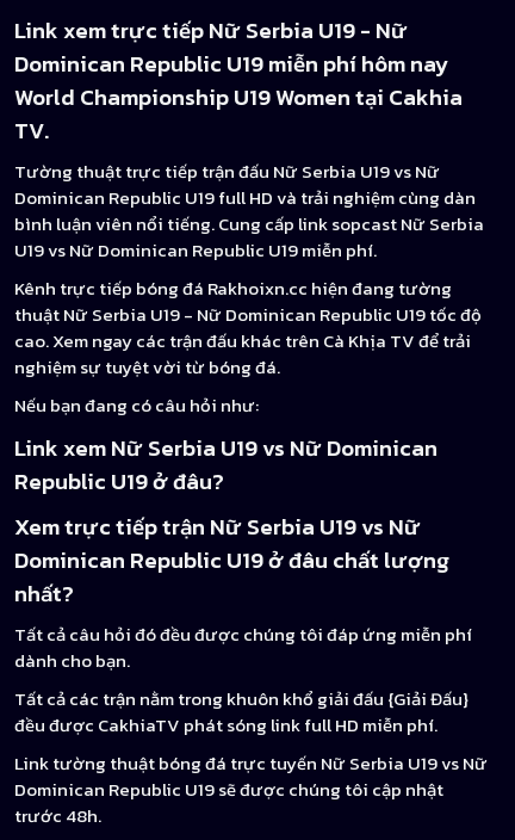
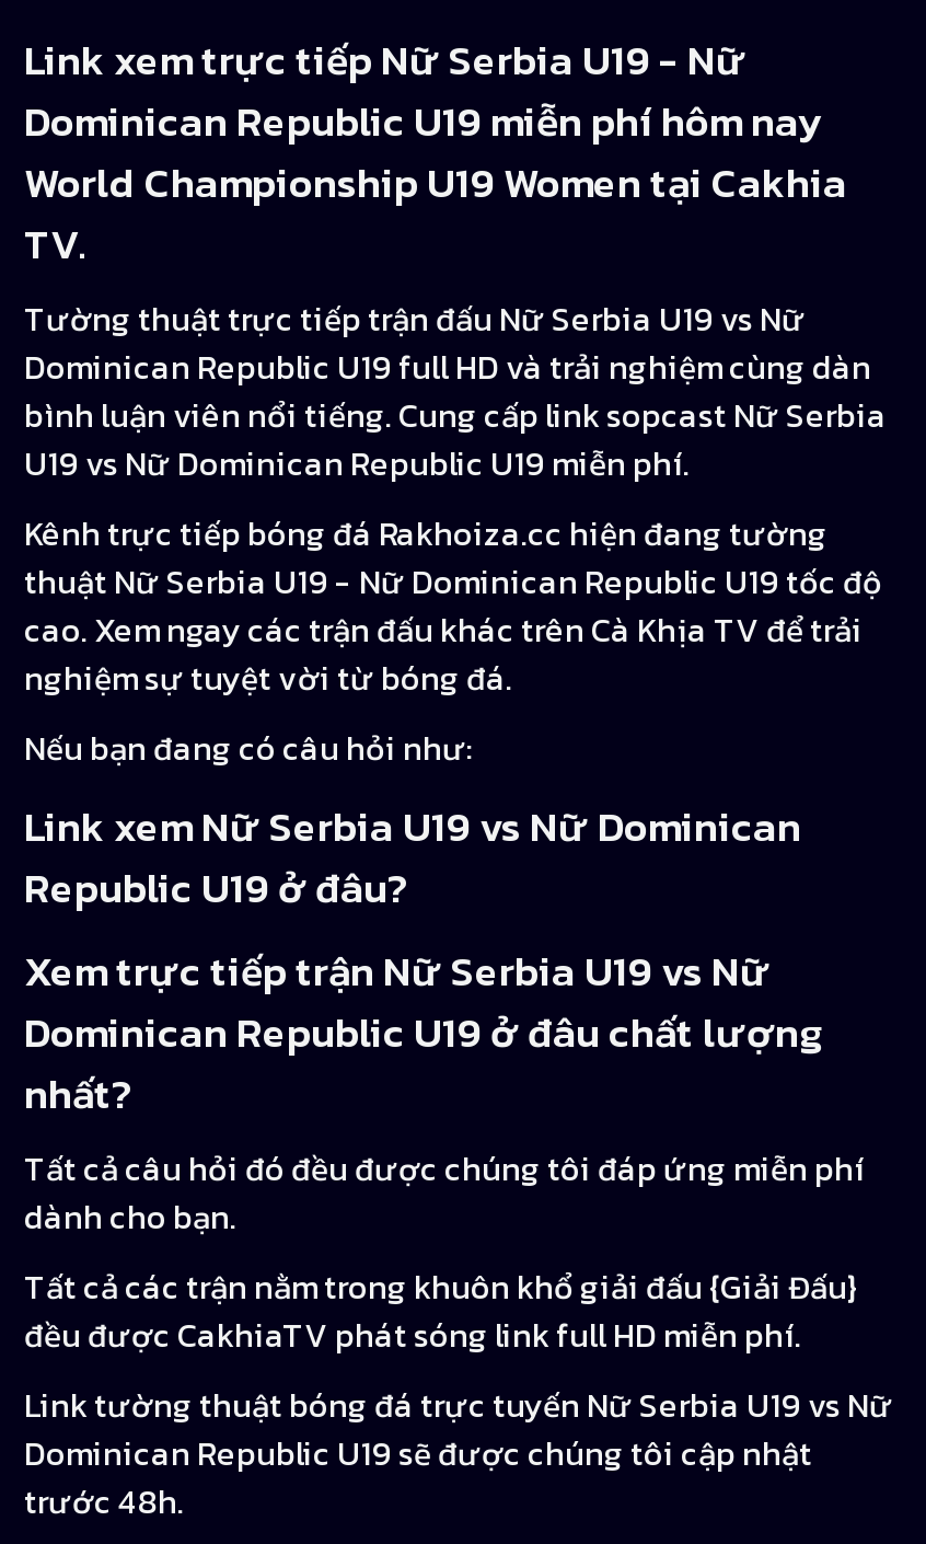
- Kênh trực tiếp bóng đá Rakhoixn.cc hiện đang tường
+ Kênh trực tiếp bóng đá Rakhoiza.cc hiện đang tường
